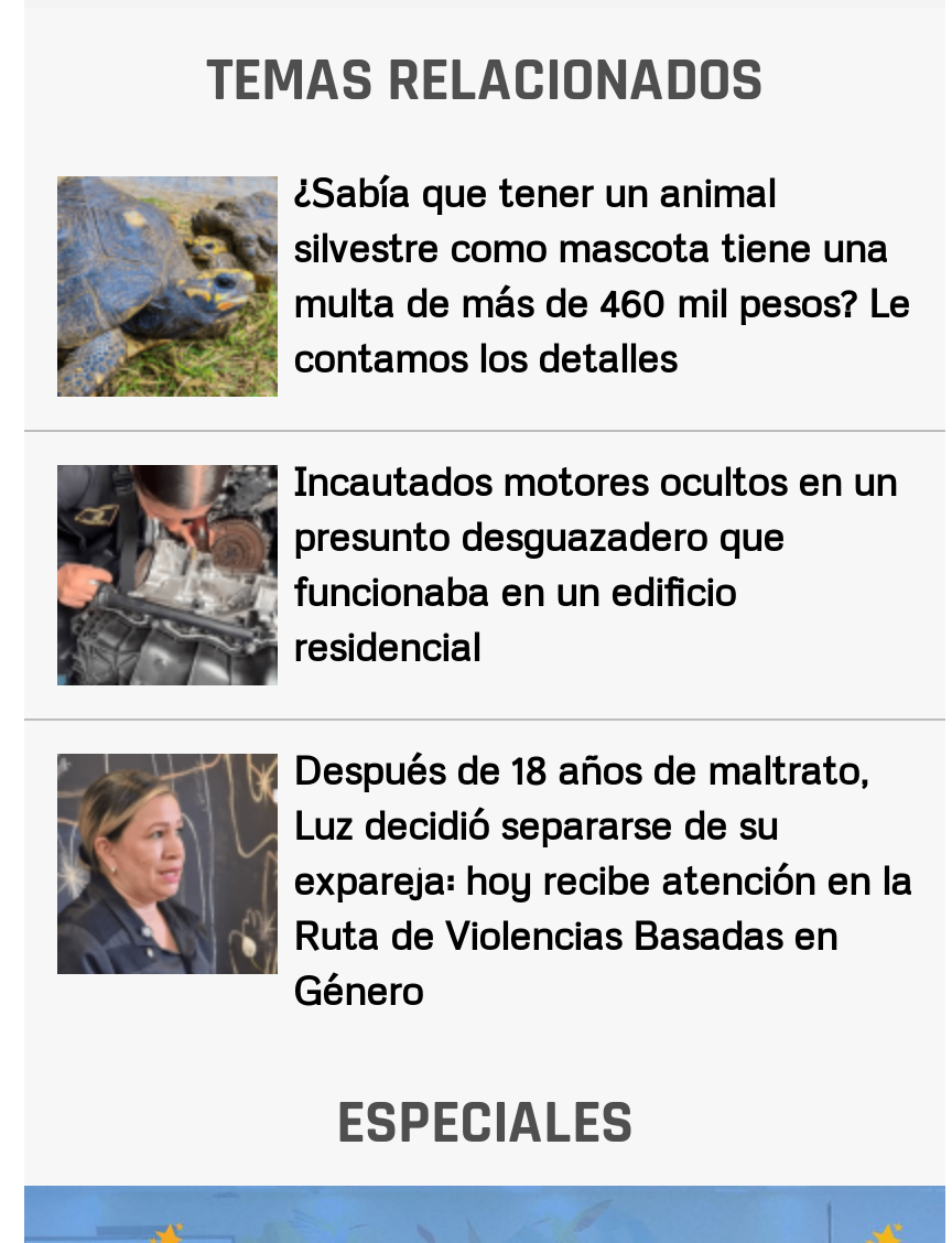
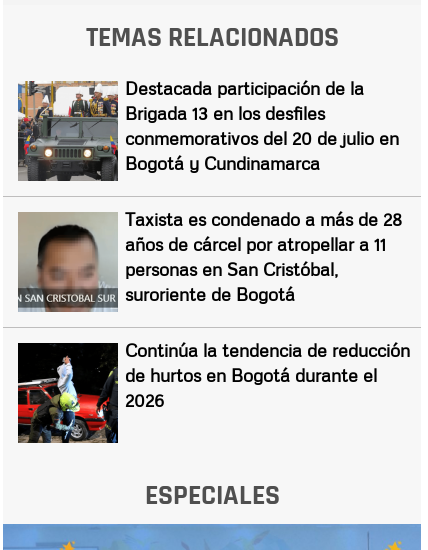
- [image]
- ¿Sabía que tener un animal
- silvestre como mascota tiene una
- multa de más de 460 mil pesos? Le
- contamos los detalles
+ [image]
+ Destacada participación de la
+ Brigada 13 en los desfiles
+ conmemorativos del 20 de julio en
+ Bogotá y Cundinamarca

- [image]
- Incautados motores ocultos en un
- presunto desguazadero que
- funcionaba en un edificio
- residencial
+ [image]
+ Taxista es condenado a más de 28
+ años de cárcel por atropellar a 11
+ personas en San Cristóbal,
+ suroriente de Bogotá

- [image]
- Después de 18 años de maltrato,
- Luz decidió separarse de su
- expareja: hoy recibe atención en la
- Ruta de Violencias Basadas en
- Género
+ [image]
+ Continúa la tendencia de reducción
+ de hurtos en Bogotá durante el
+ 2026
